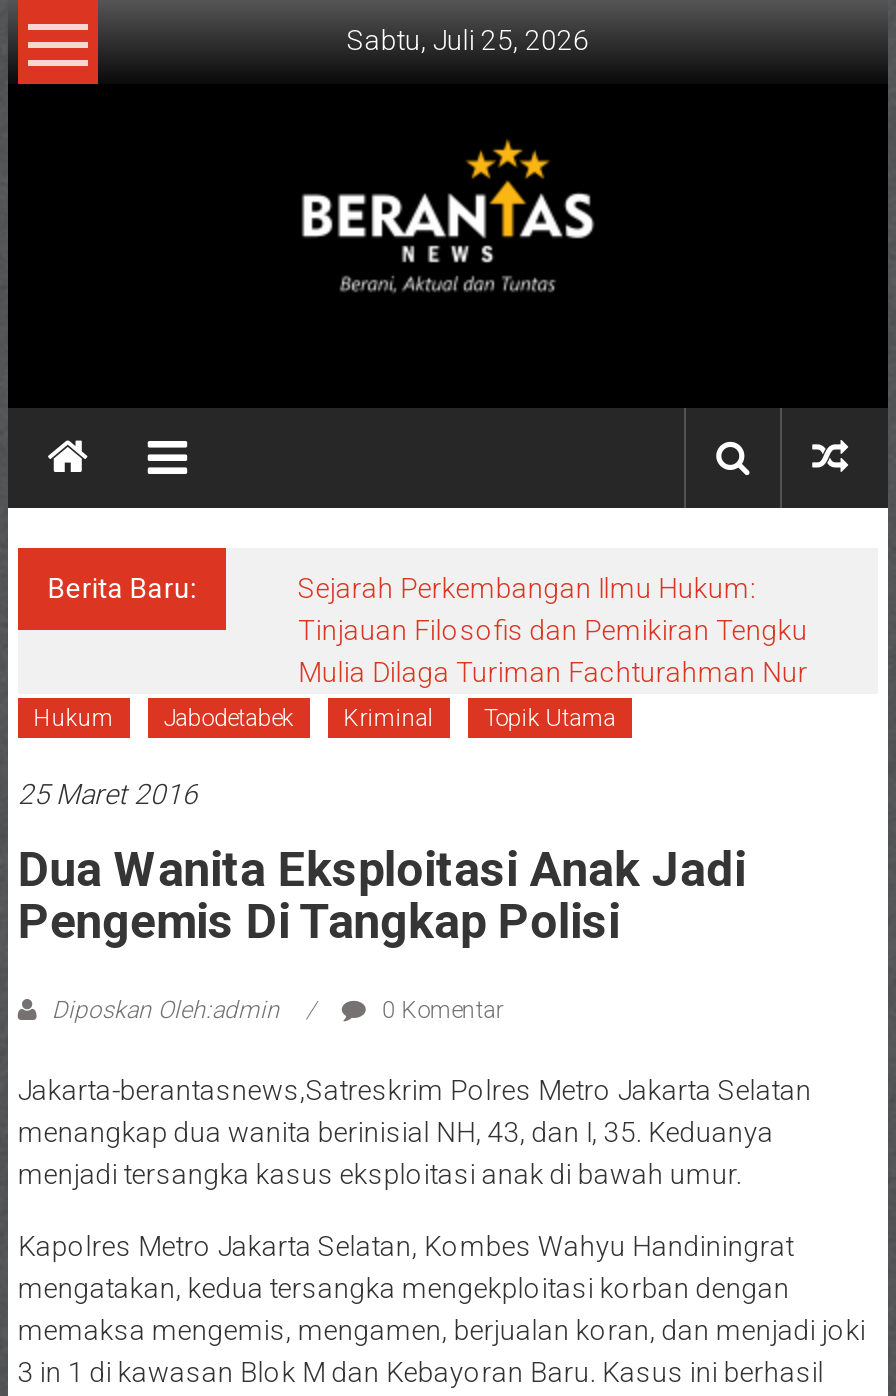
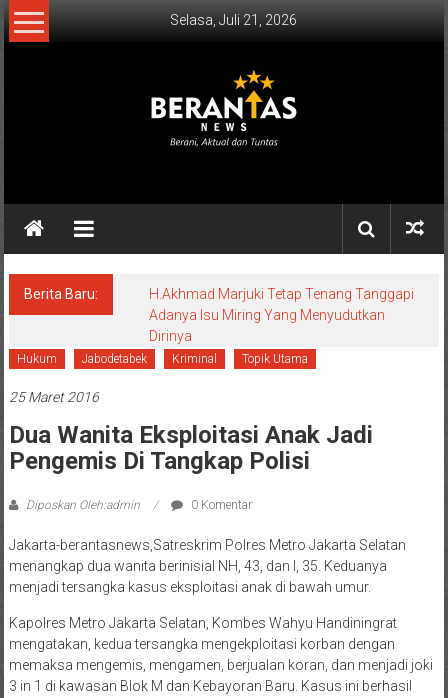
- Sabtu, Juli 25, 2026
+ Selasa, Juli 21, 2026

- Sejarah Perkembangan Ilmu Hukum:
- Tinjauan Filosofis dan Pemikiran Tengku
- Mulia Dilaga Turiman Fachturahman Nur
+ H.Akhmad Marjuki Tetap Tenang Tanggapi
+ Adanya Isu Miring Yang Menyudutkan
+ Dirinya
